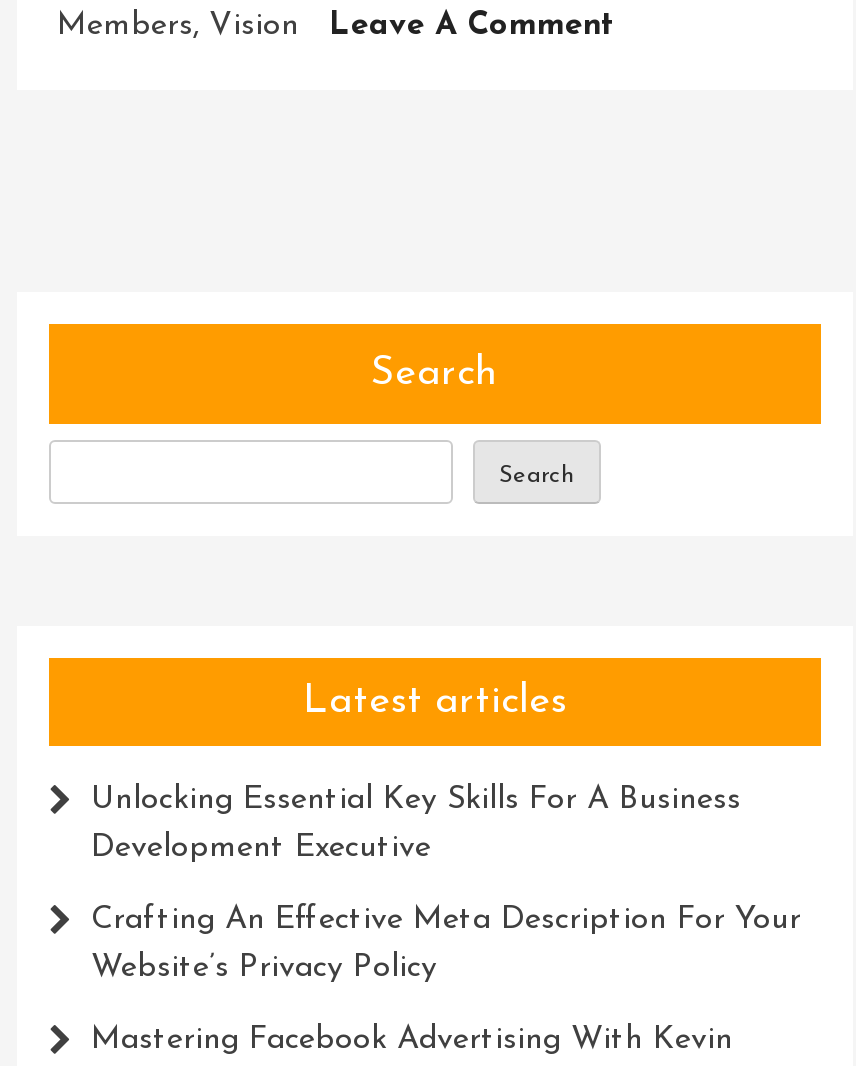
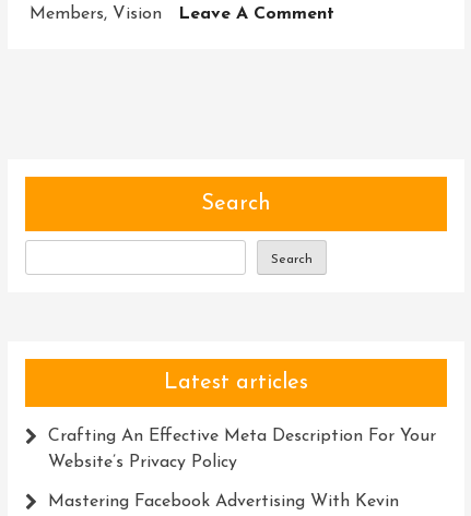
- Unlocking Essential Key Skills For A Business
- Development Executive
